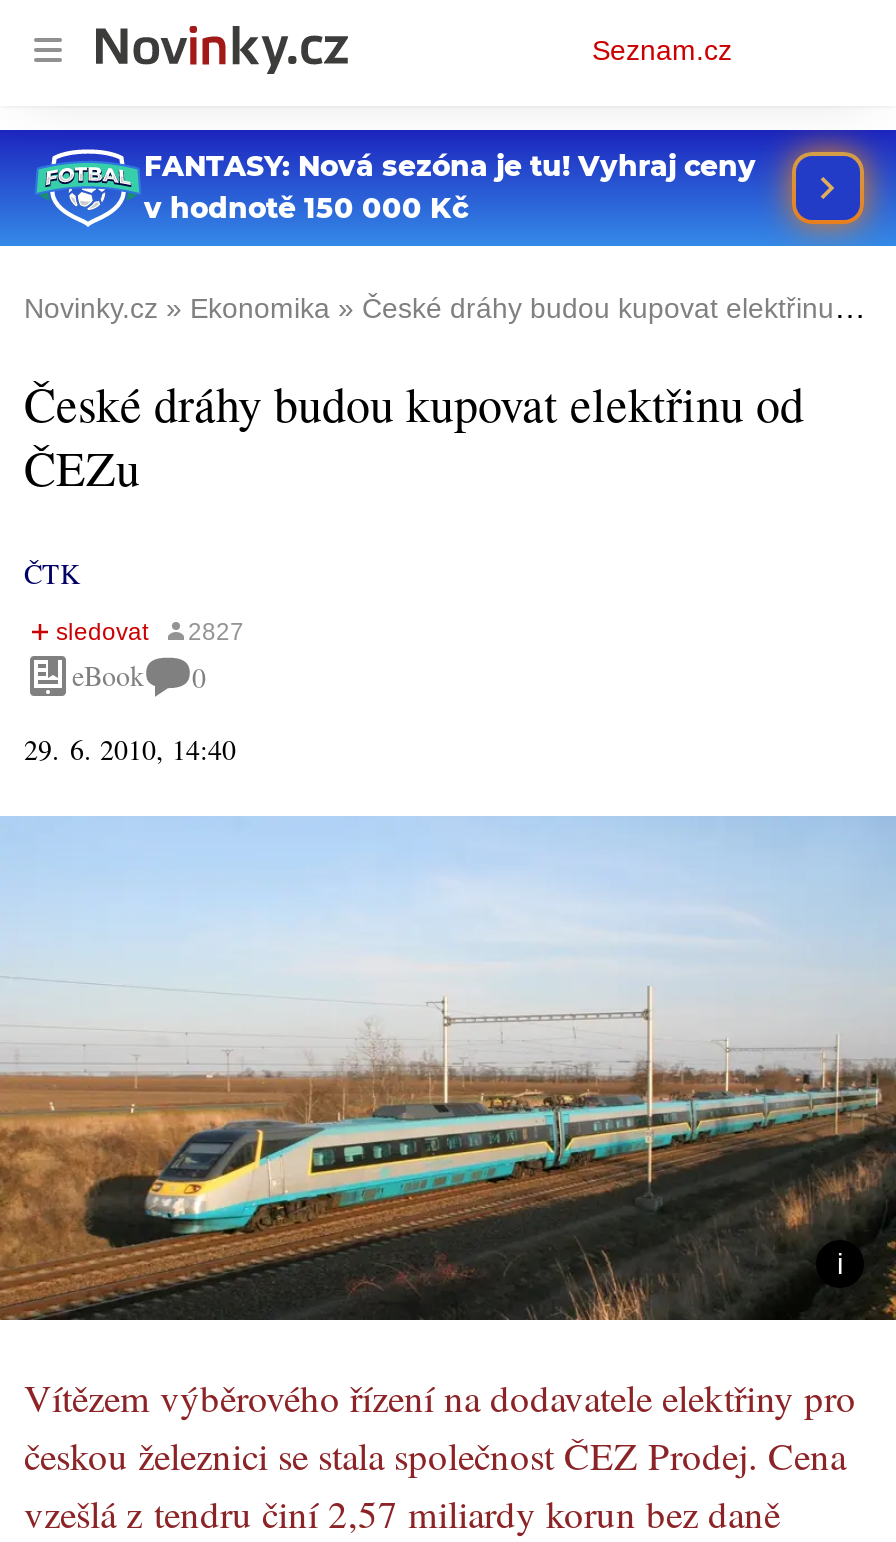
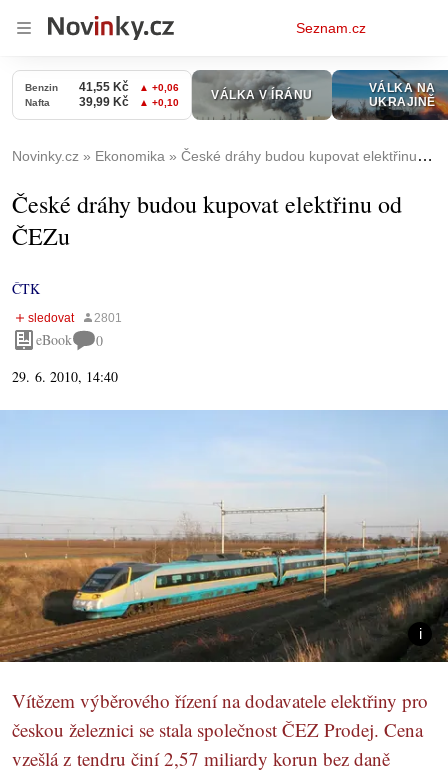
- [image]
+ [image]
